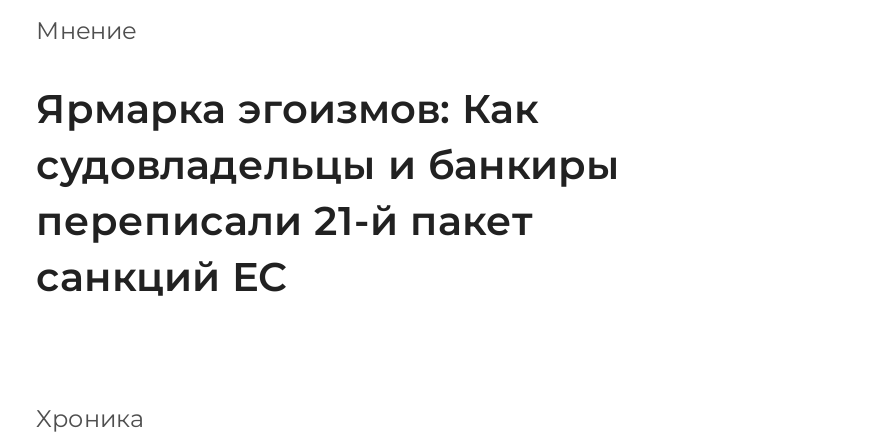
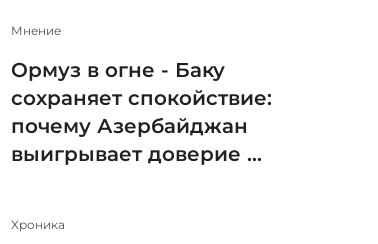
- Ярмарка эгоизмов: Как
- судовладельцы и банкиры
- переписали 21-й пакет
- санкций ЕС
+ Ормуз в огне - Баку
+ сохраняет спокойствие:
+ почему Азербайджан
+ выигрывает доверие ...
